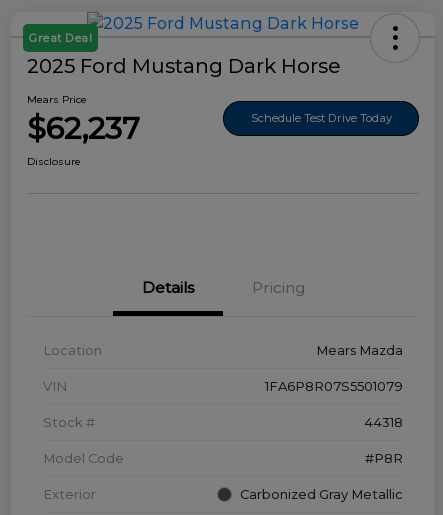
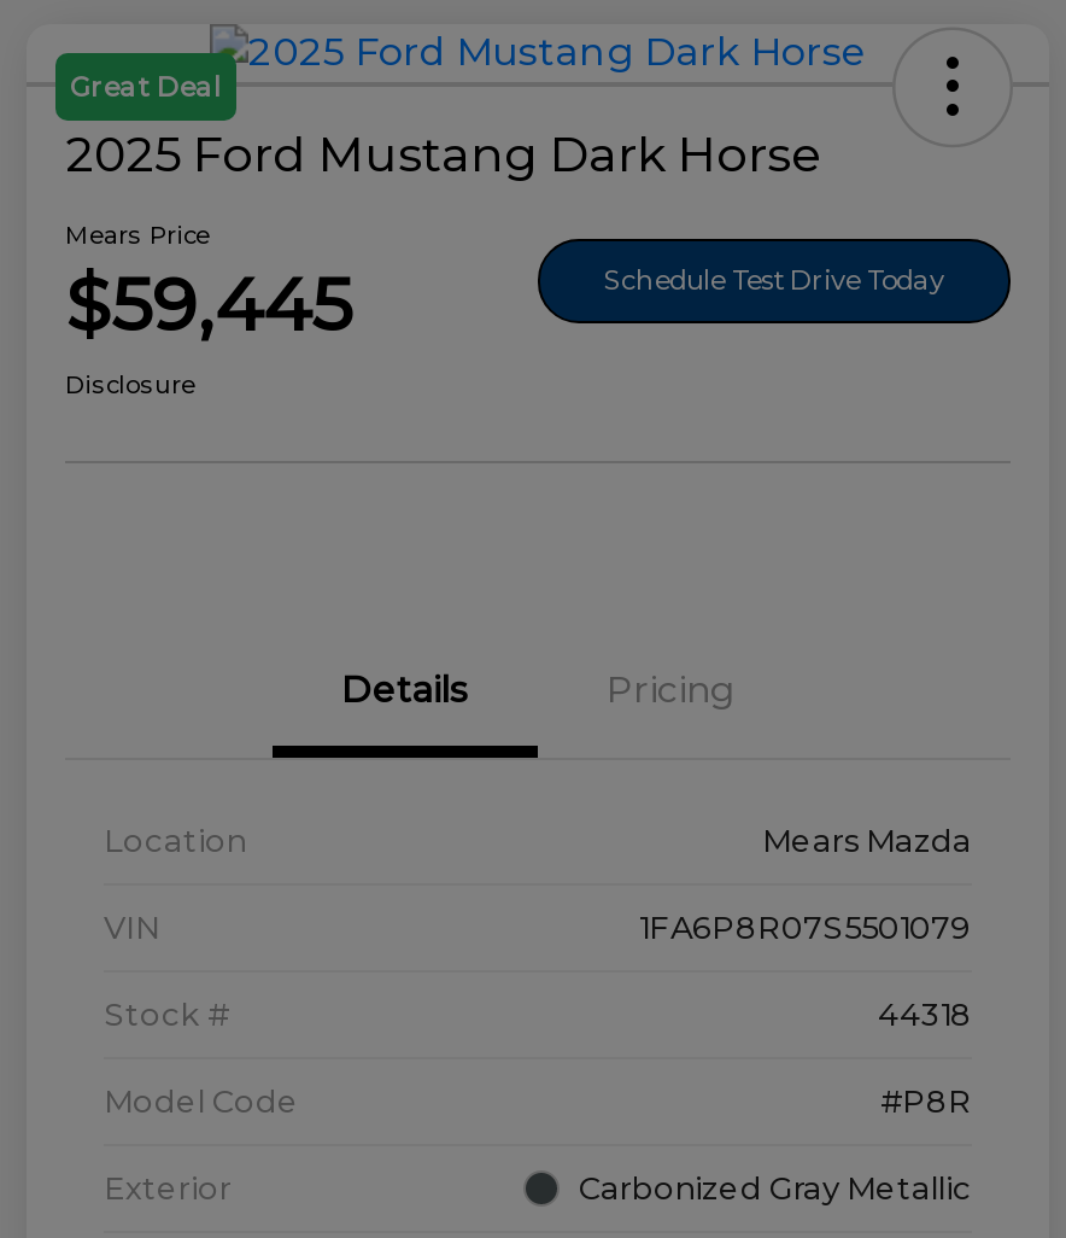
- $62,237
+ $59,445
